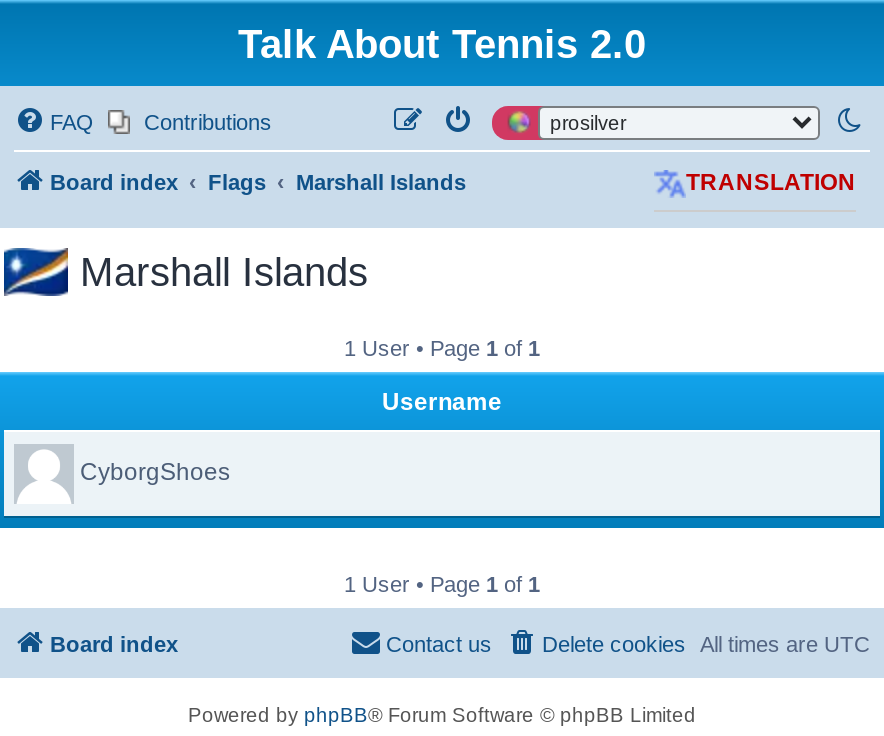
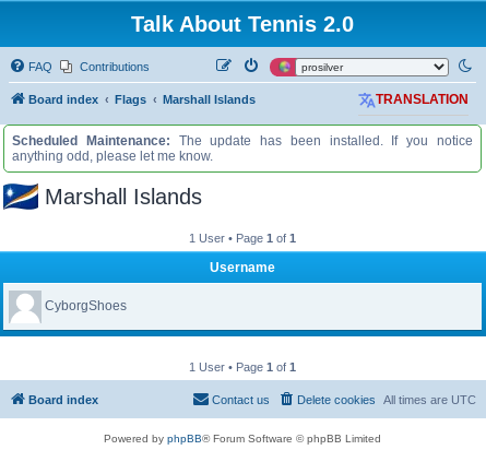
+ Scheduled Maintenance: The update has been installed. If you notice
+ anything odd, please let me know.
